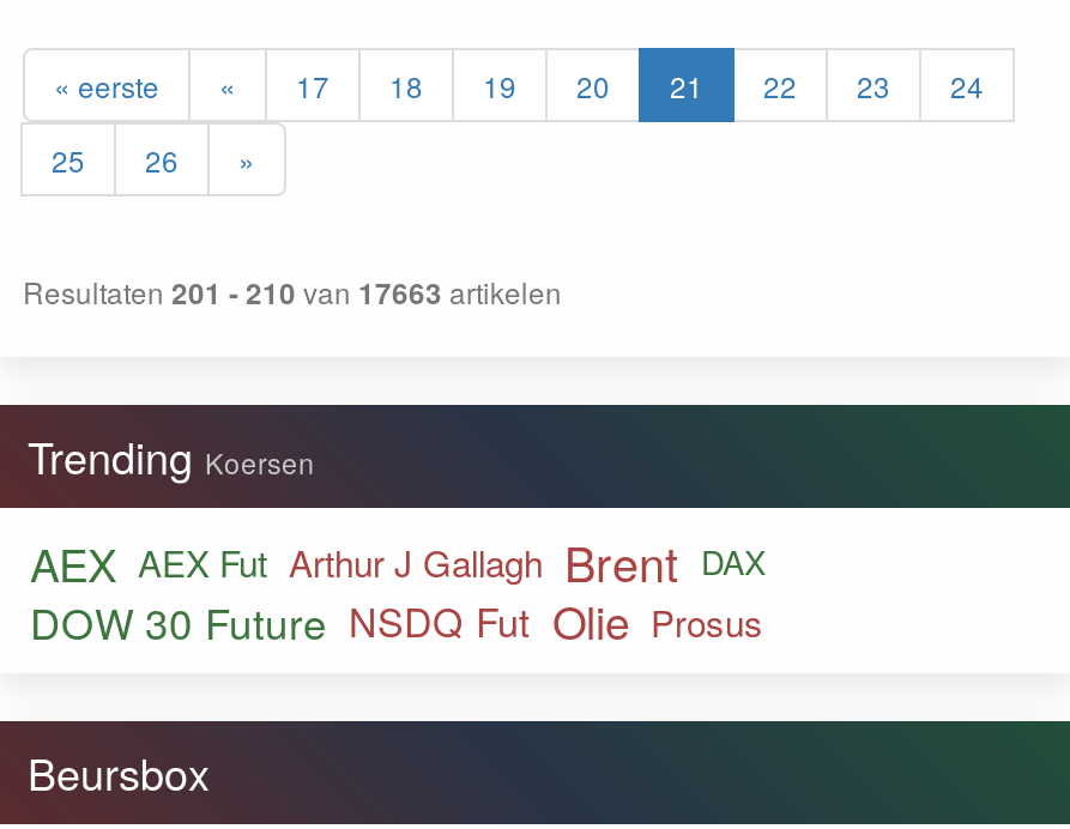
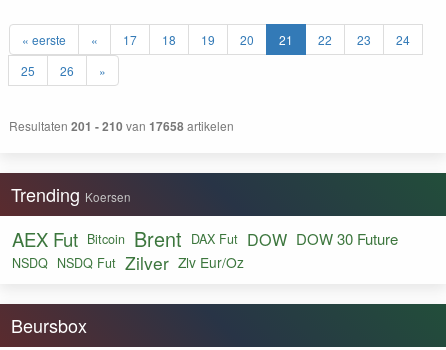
- Resultaten 201 - 210 van 17663 artikelen
+ Resultaten 201 - 210 van 17658 artikelen

- AEX AEX Fut Arthur J Gallagh Brent DAX
- DOW 30 Future NSDQ Fut Olie Prosus
+ AEX Fut Bitcoin Brent DAX Fut DOW DOW 30 Future
+ NSDQ NSDQ Fut Zilver Zlv Eur/Oz
